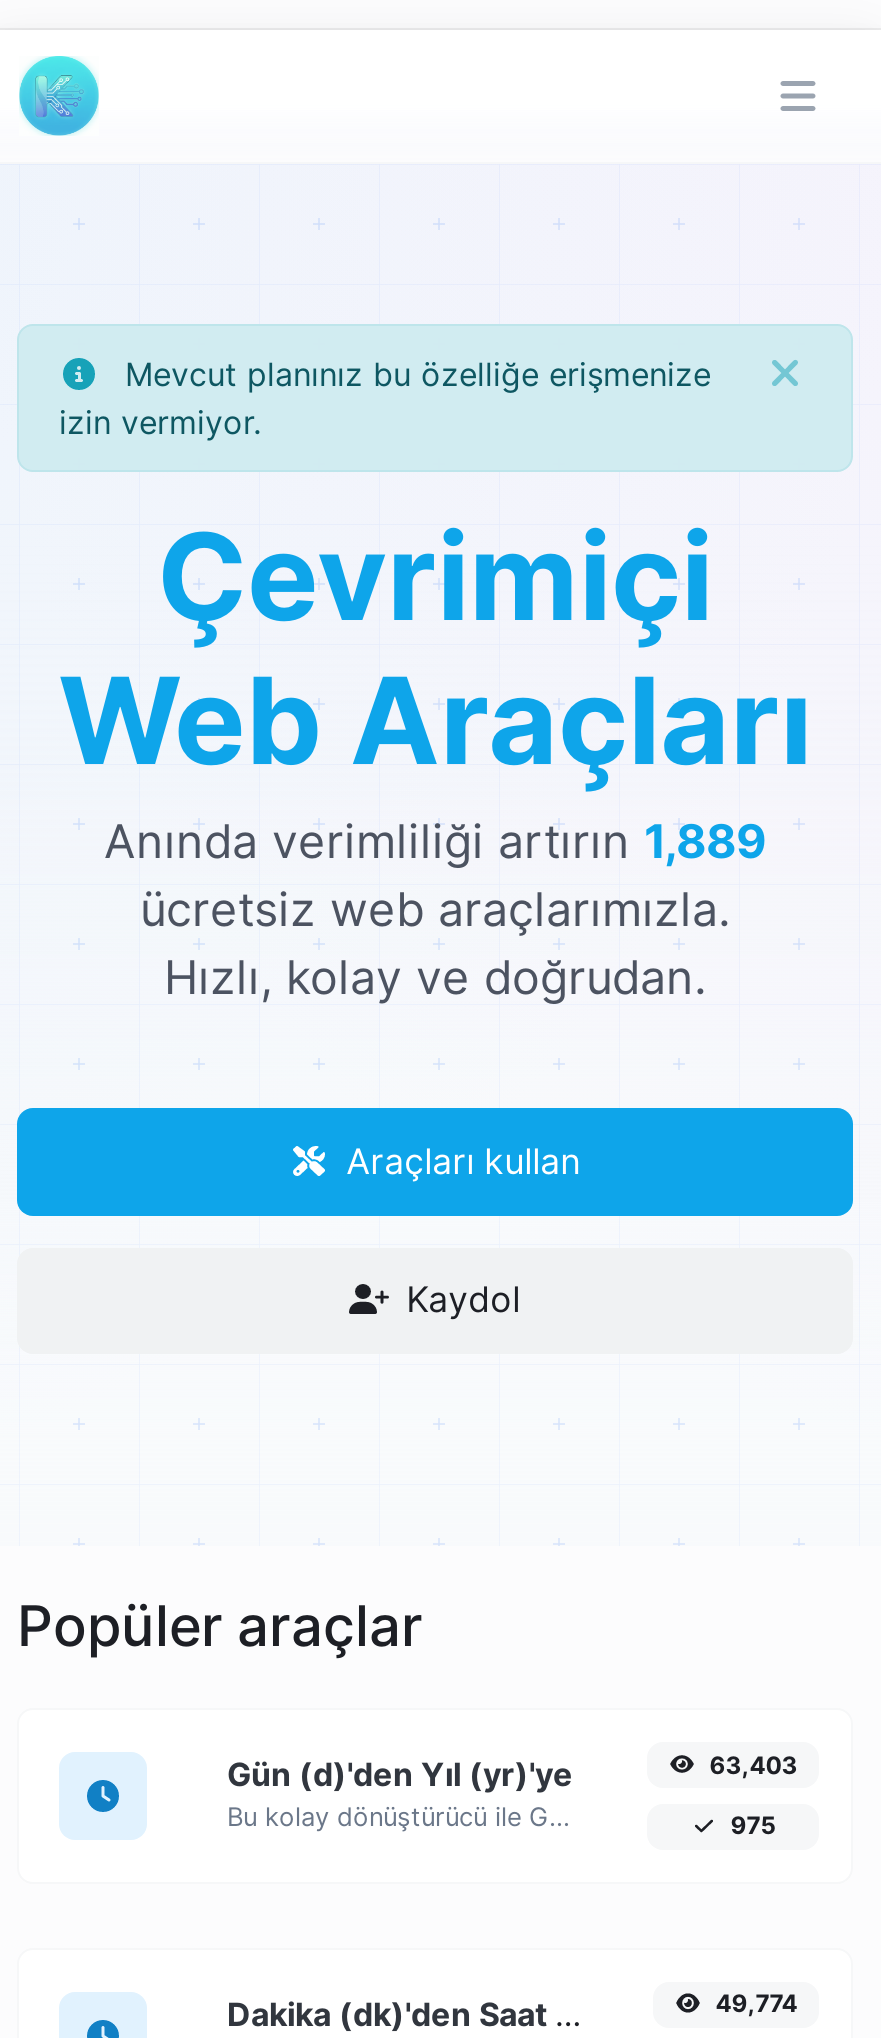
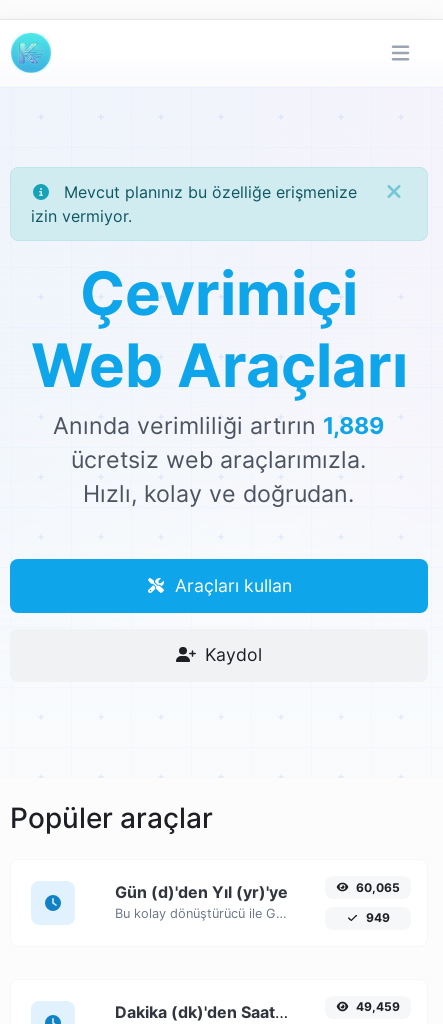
- 63,403
+ 60,065

- 975
+ 949

- 49,774
+ 49,459
